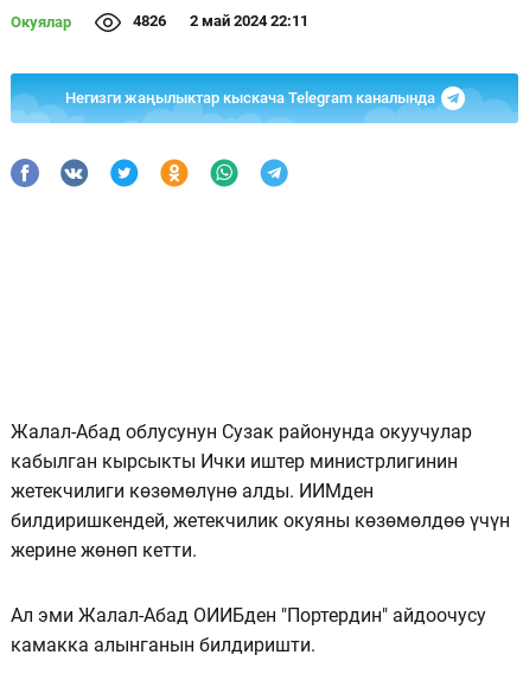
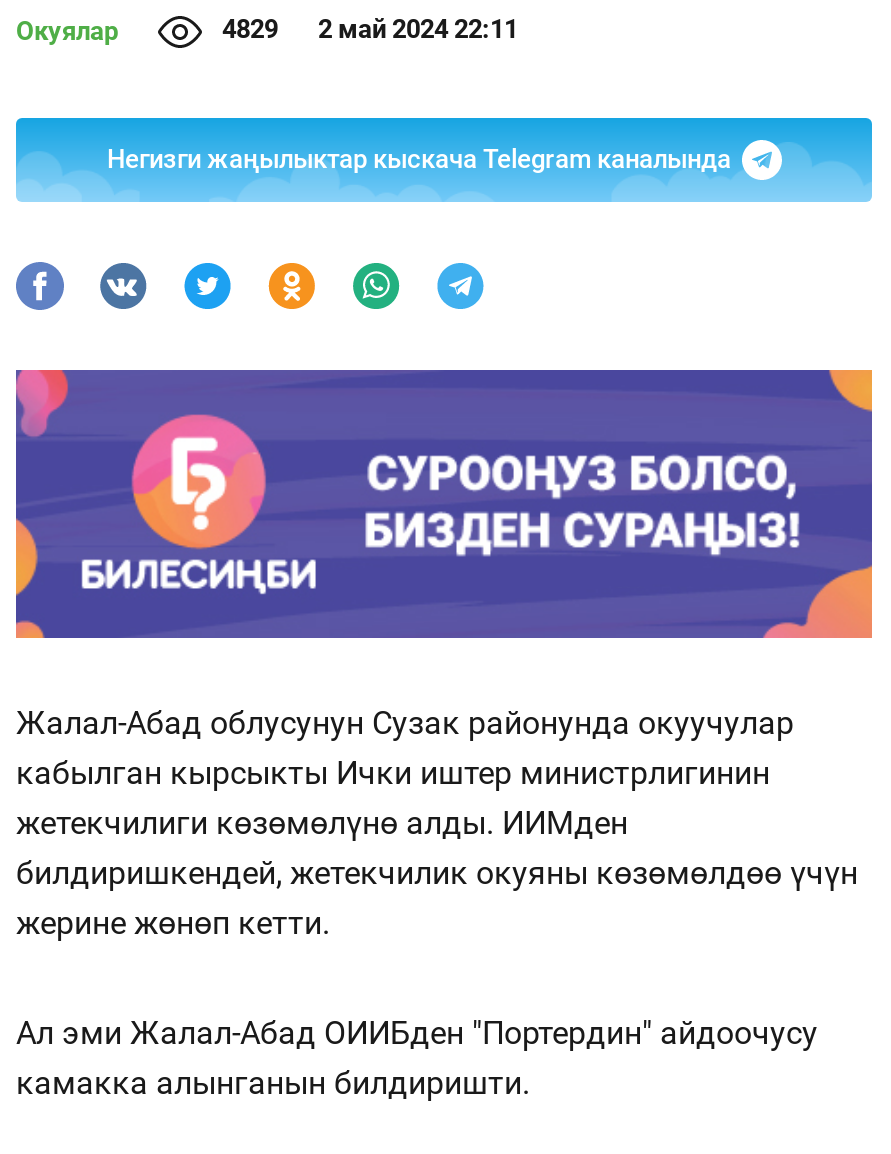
- 4826 2 май 2024 22:11
+ 4829 2 май 2024 22:11

+ [image]
